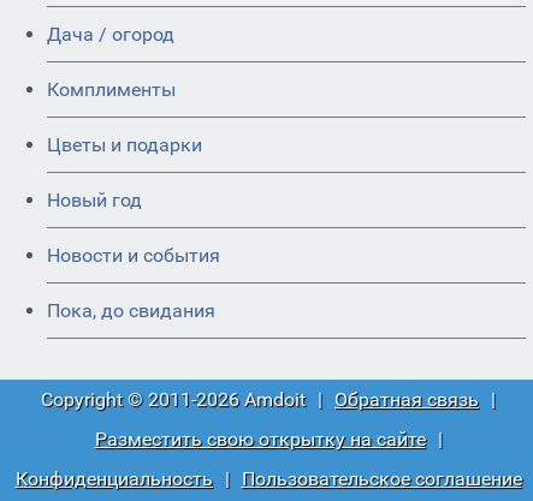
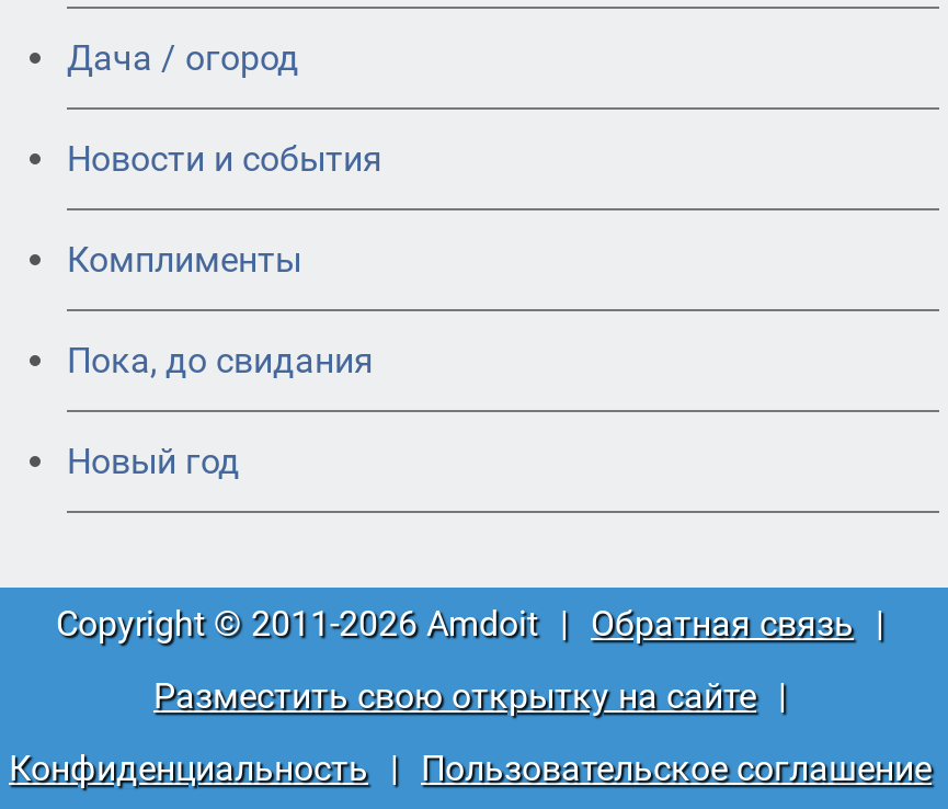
moved down: Комплименты

- Цветы и подарки

moved down: Новый год

moved up: Новости и события

moved up: Пока, до свидания
